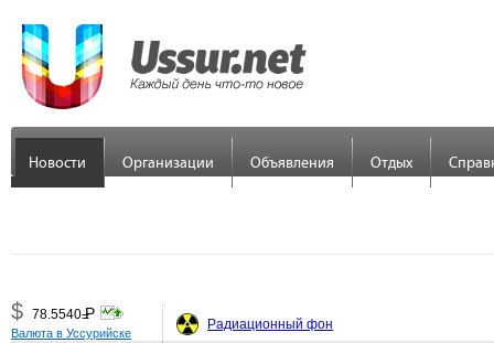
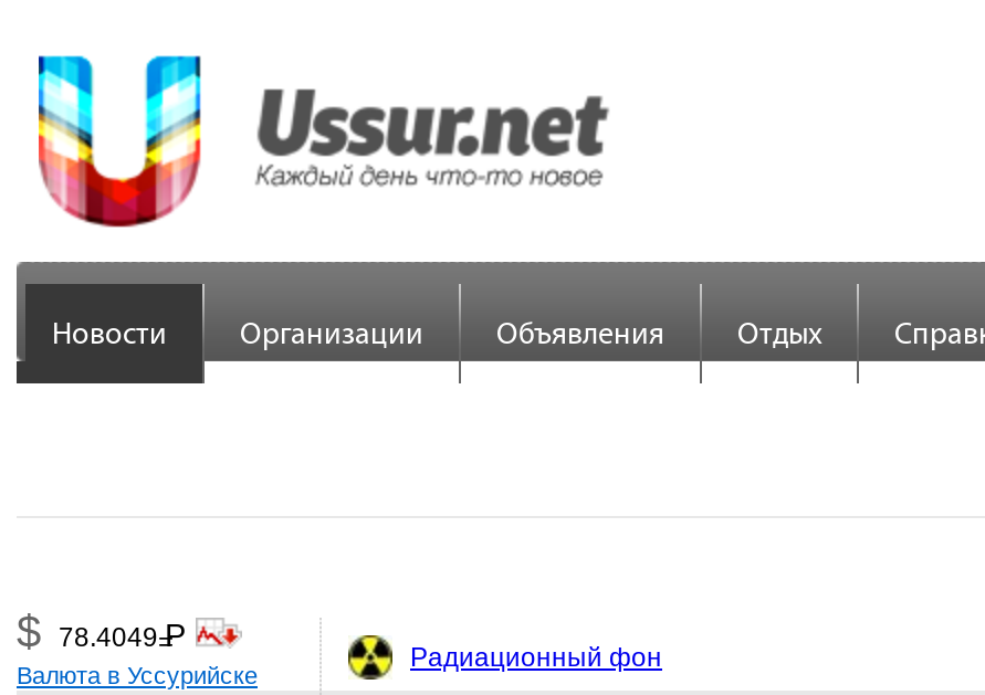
- $ 78.5540= Р
+ $ 78.4049= Р
